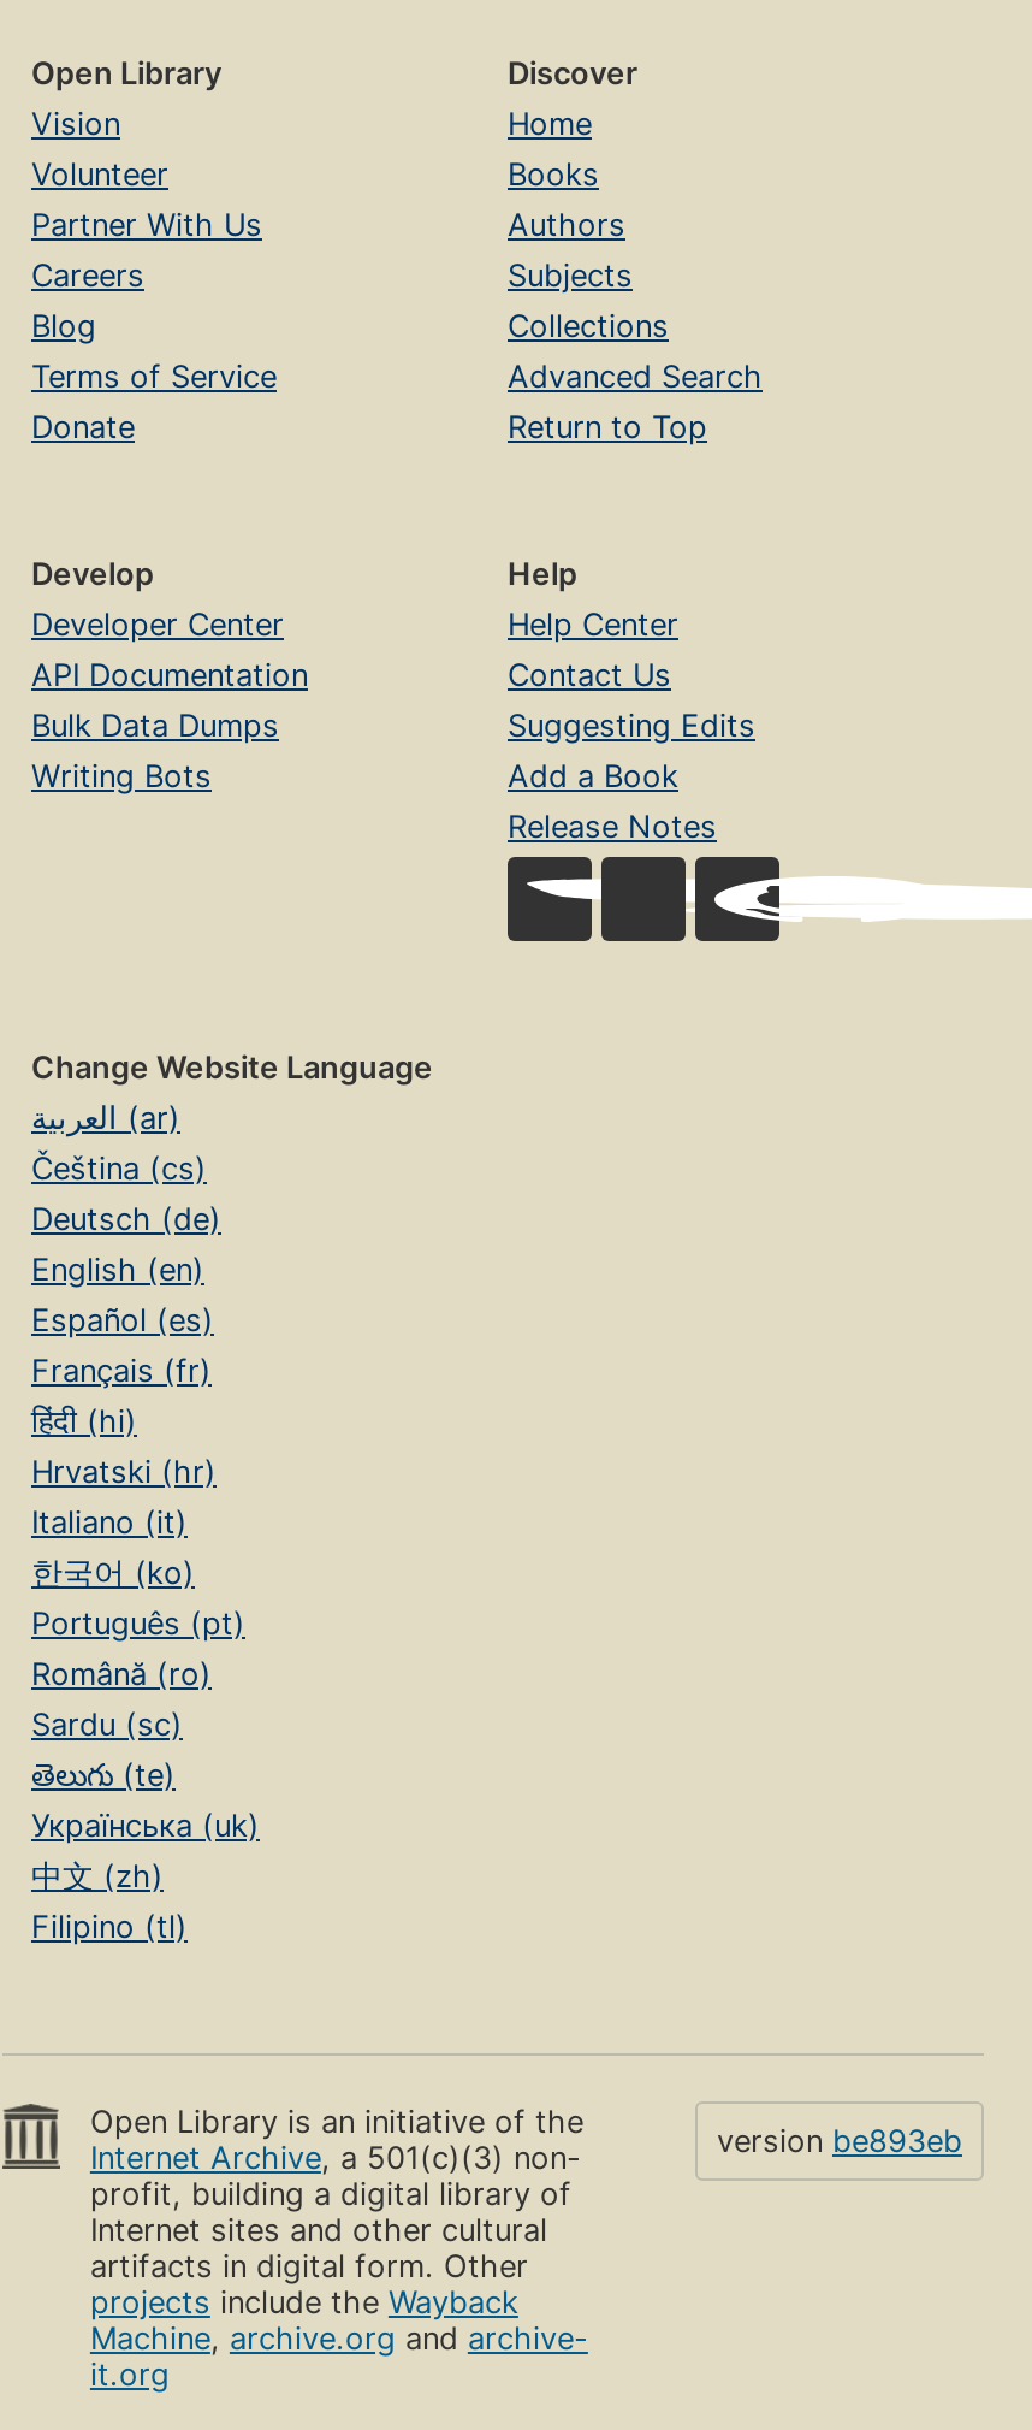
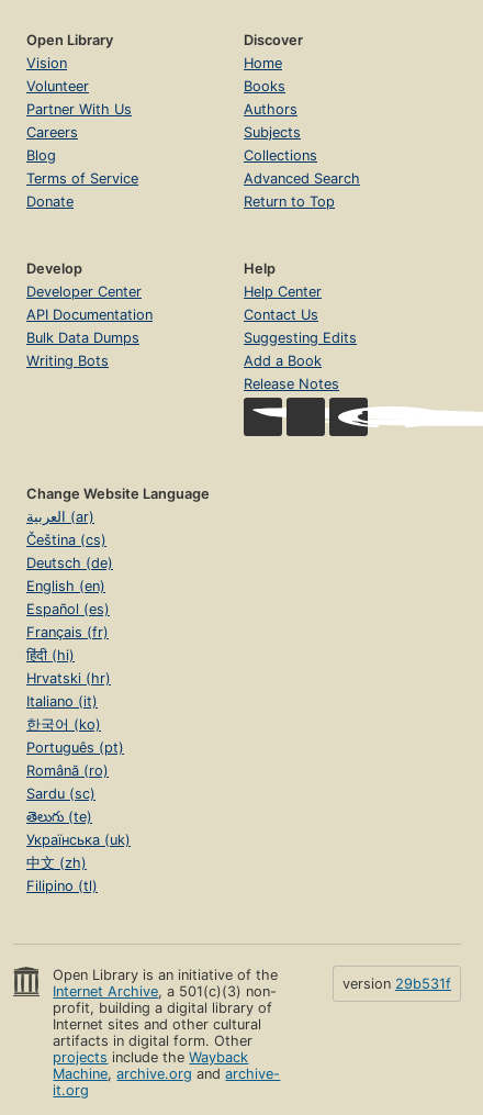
- version be893eb
+ version 29b531f
